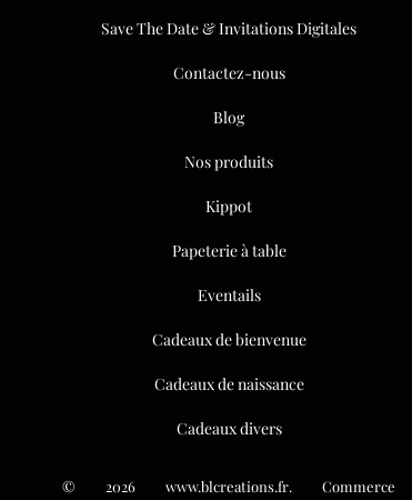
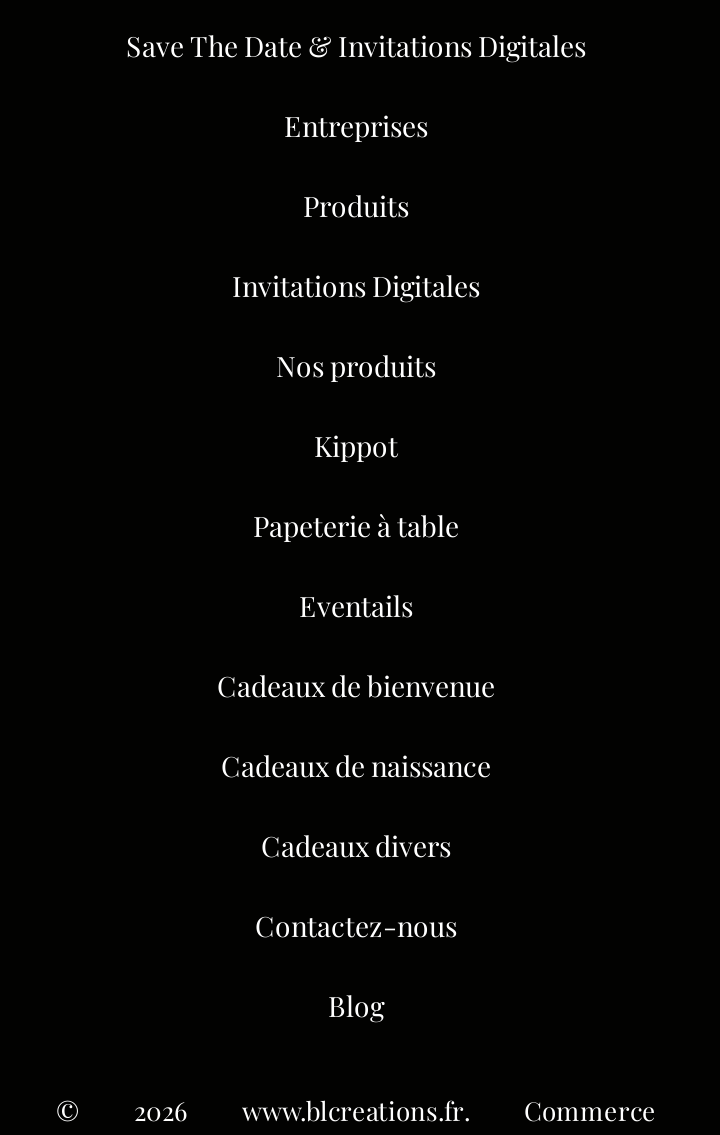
+ Entreprises
+ Produits
+ Invitations Digitales

moved down: Contactez-nous | Blog
